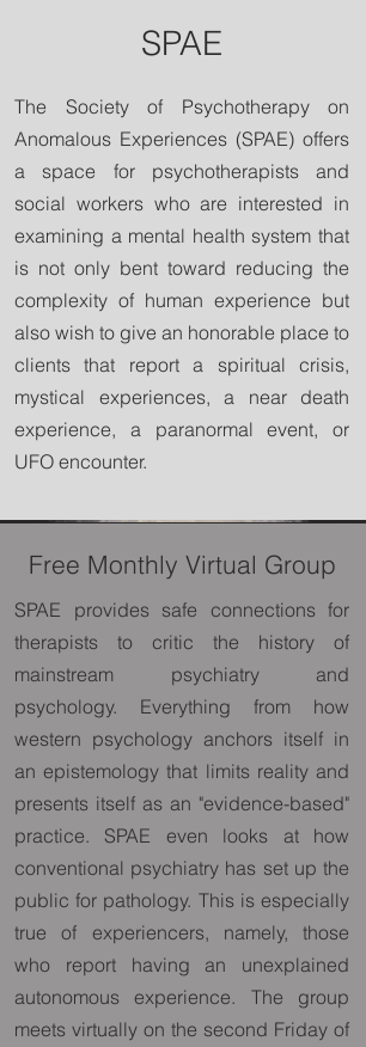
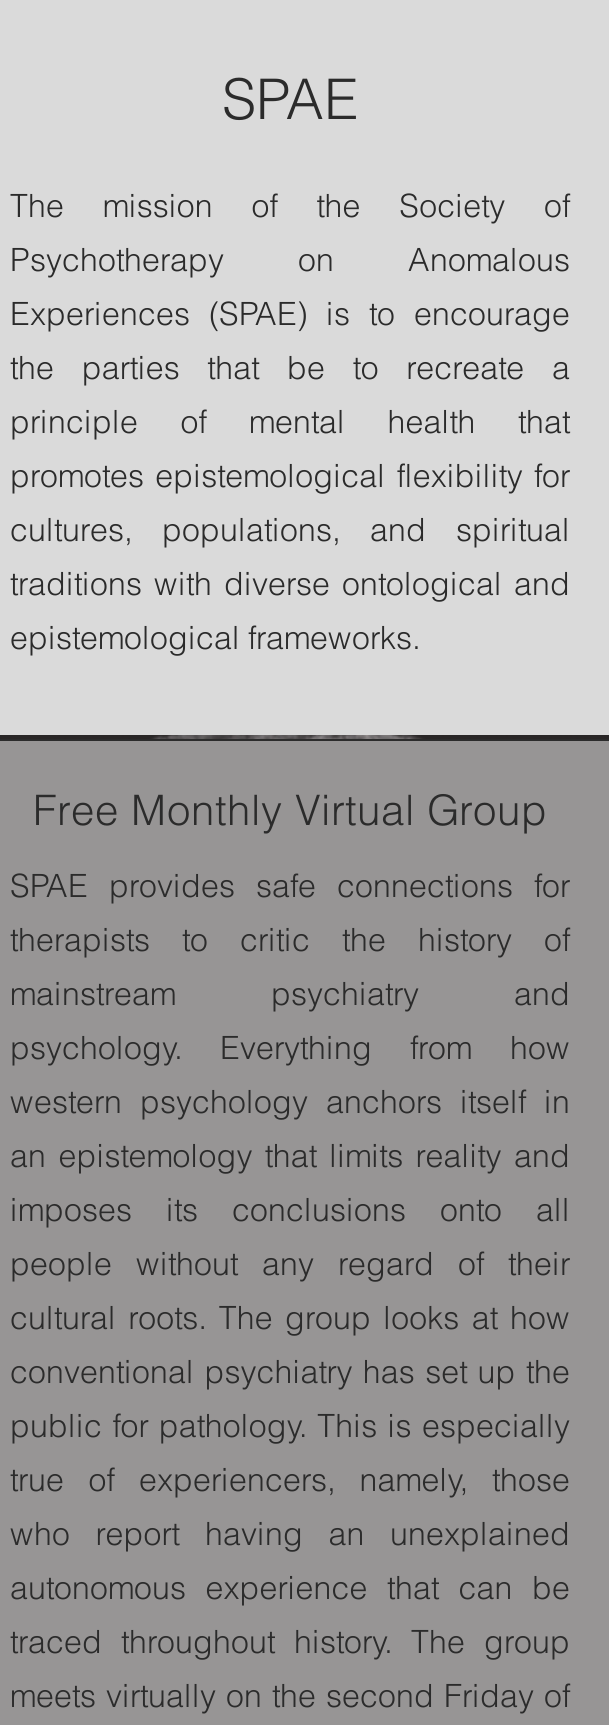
- The Society of Psychotherapy on
- Anomalous Experiences (SPAE) offers
- a space for psychotherapists and
- social workers who are interested in
- examining a mental health system that
- is not only bent toward reducing the
- complexity of human experience but
- also wish to give an honorable place to
- clients that report a spiritual crisis,
- mystical experiences, a near death
- experience, a paranormal event, or
- UFO encounter.
+ The mission of the Society of
+ Psychotherapy on Anomalous
+ Experiences (SPAE) is to encourage
+ the parties that be to recreate a
+ principle of mental health that
+ promotes epistemological flexibility for
+ cultures, populations, and spiritual
+ traditions with diverse ontological and
+ epistemological frameworks.

moved up: Free Monthly Virtual Group | SPAE provides safe connections for | therapists to critic the history of | mainstream psychiatry and | psychology. Everything from how | western psychology anchors itself in | an epistemology that limits reality and

- presents itself as an "evidence-based"
- practice. SPAE even looks at how
+ imposes its conclusions onto all
+ people without any regard of their
+ cultural roots. The group looks at how

moved up: conventional psychiatry has set up the | public for pathology. This is especially | true of experiencers, namely, those | who report having an unexplained

- autonomous experience. The group
+ autonomous experience that can be
+ traced throughout history. The group
